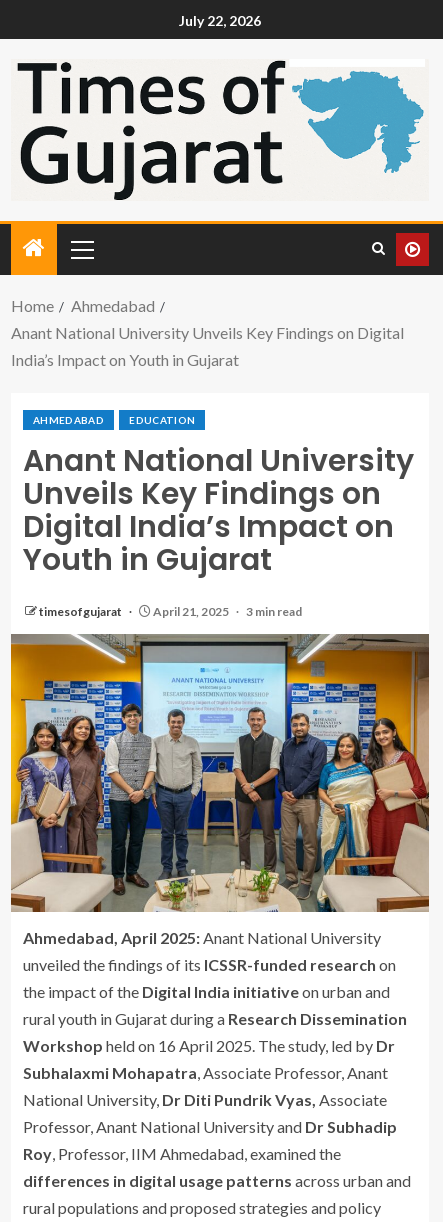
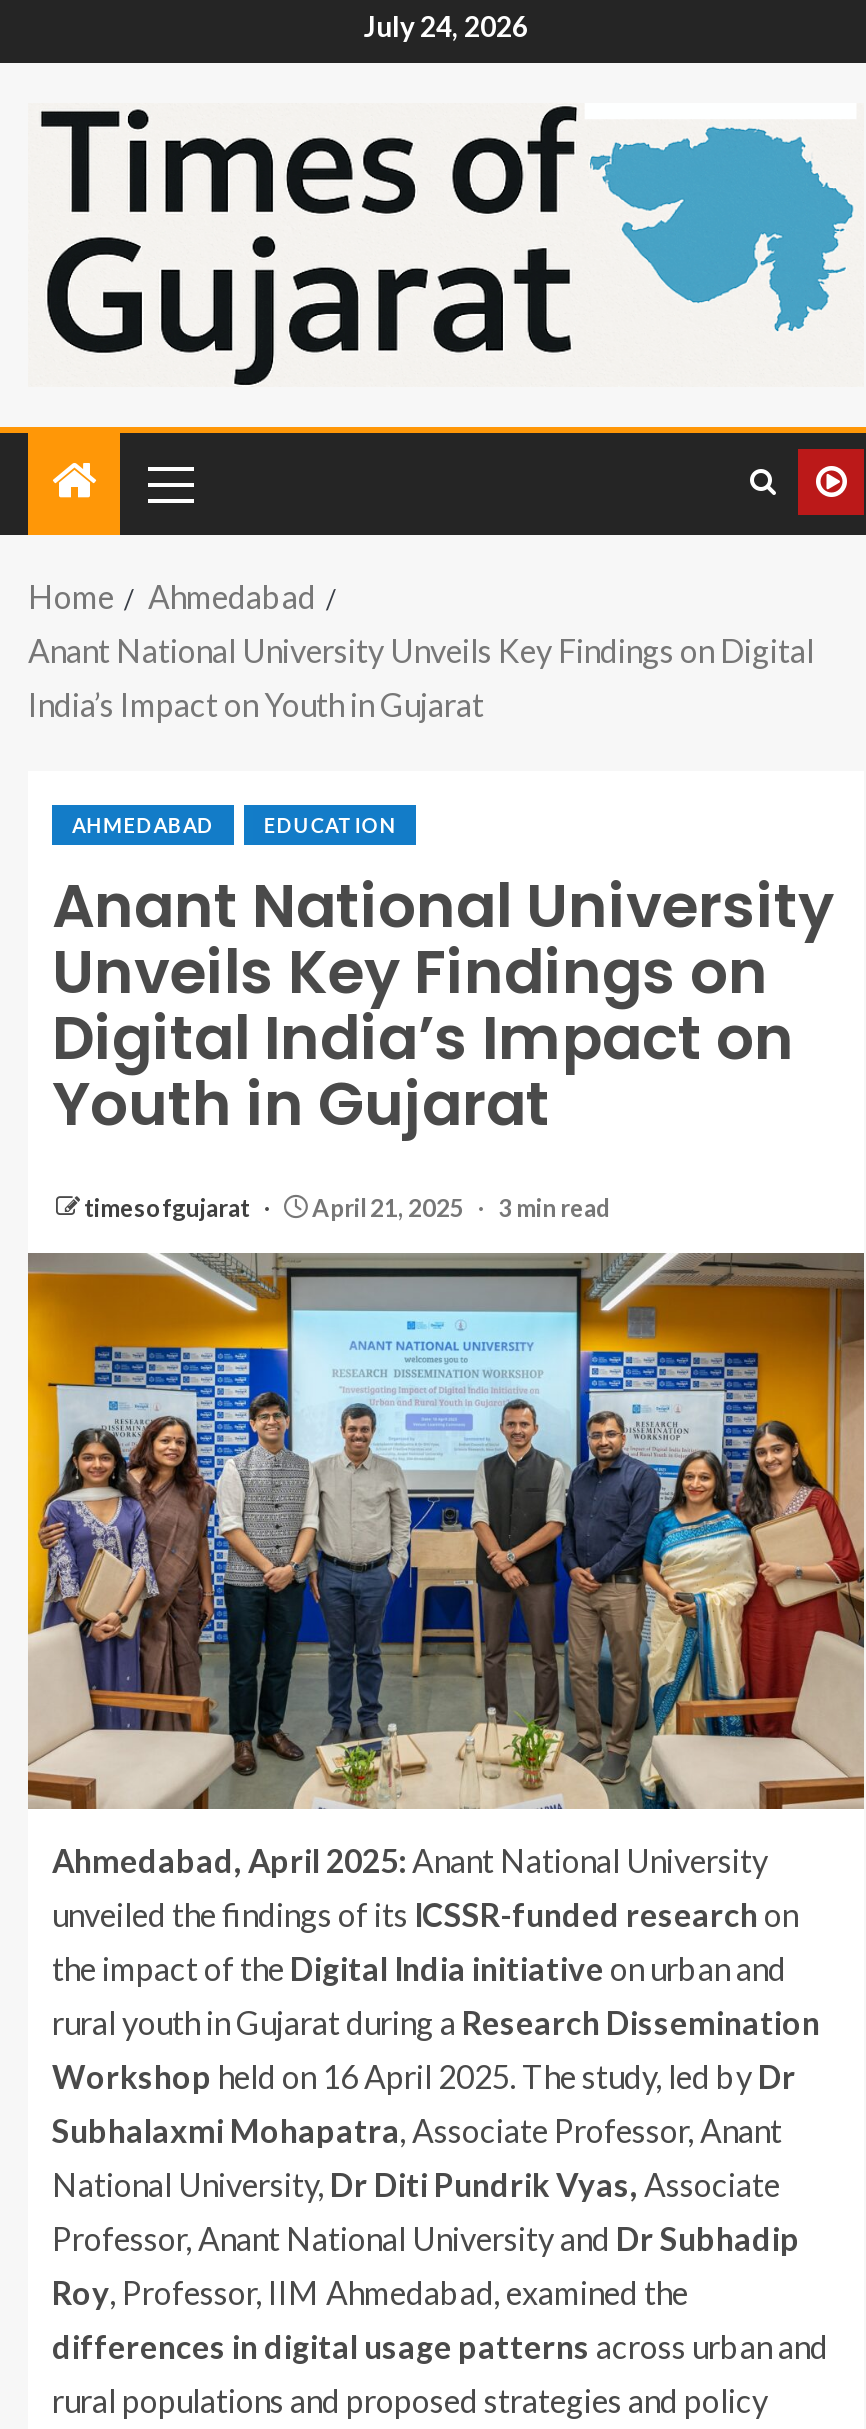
- July 22, 2026
+ July 24, 2026
